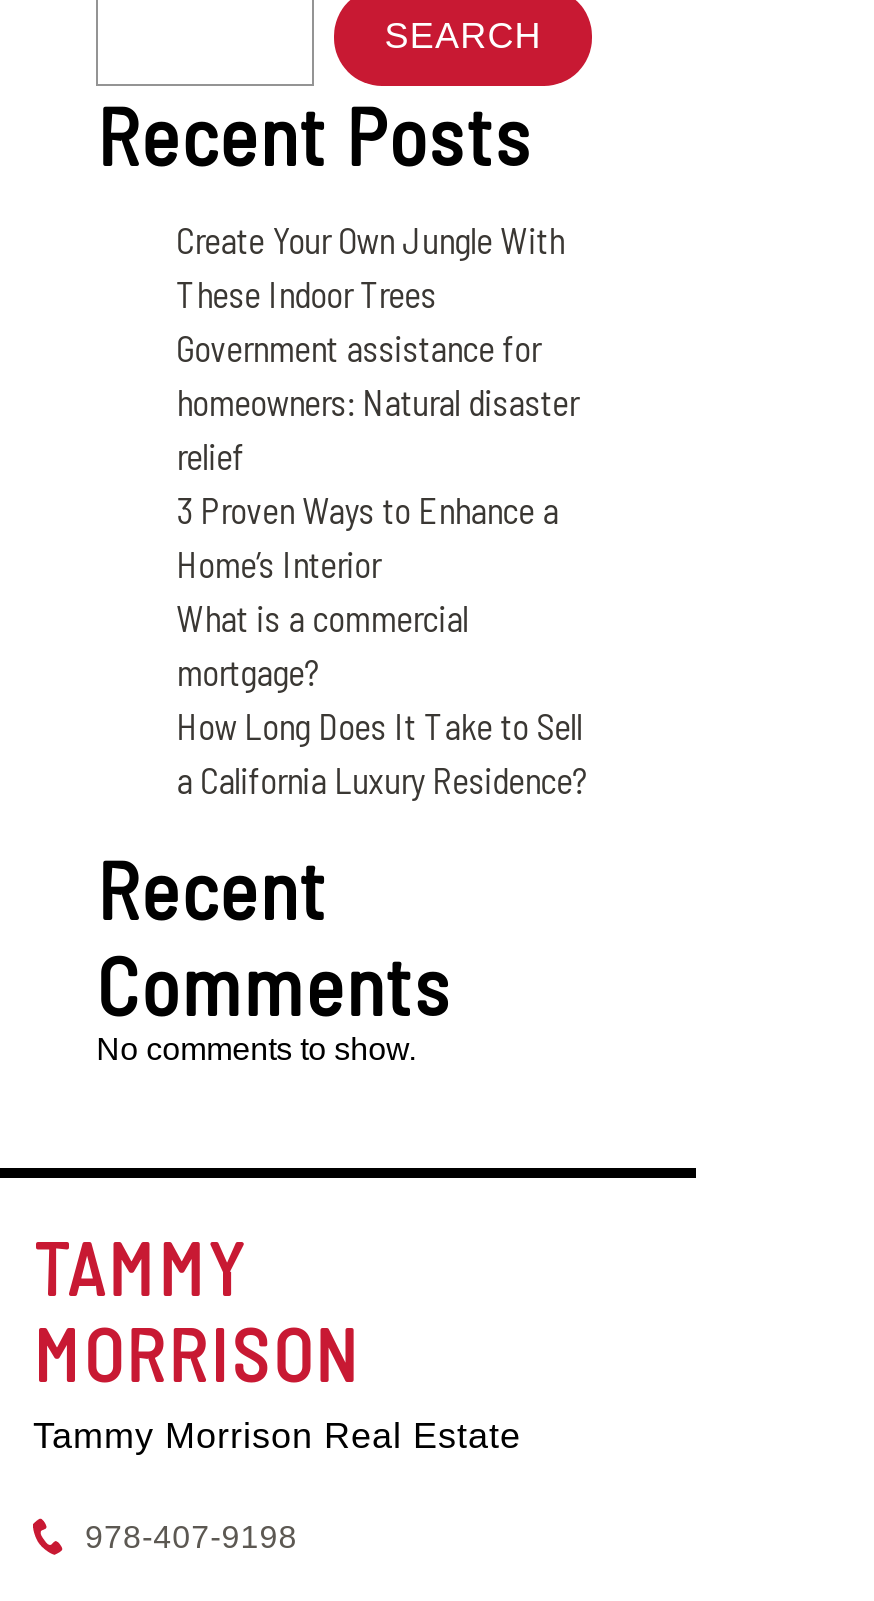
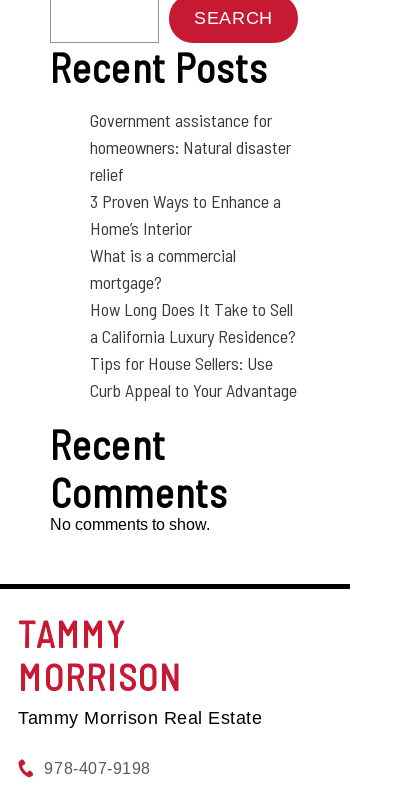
- Create Your Own Jungle With
- These Indoor Trees

moved up: Government assistance for | homeowners: Natural disaster | relief | ... | How Long Does It Take to Sell | a California Luxury Residence?

+ Tips for House Sellers: Use
+ Curb Appeal to Your Advantage
